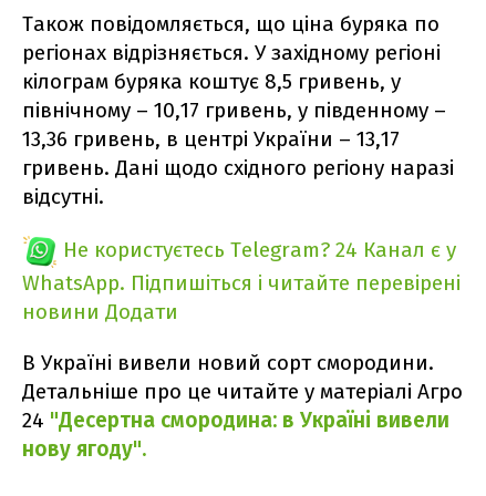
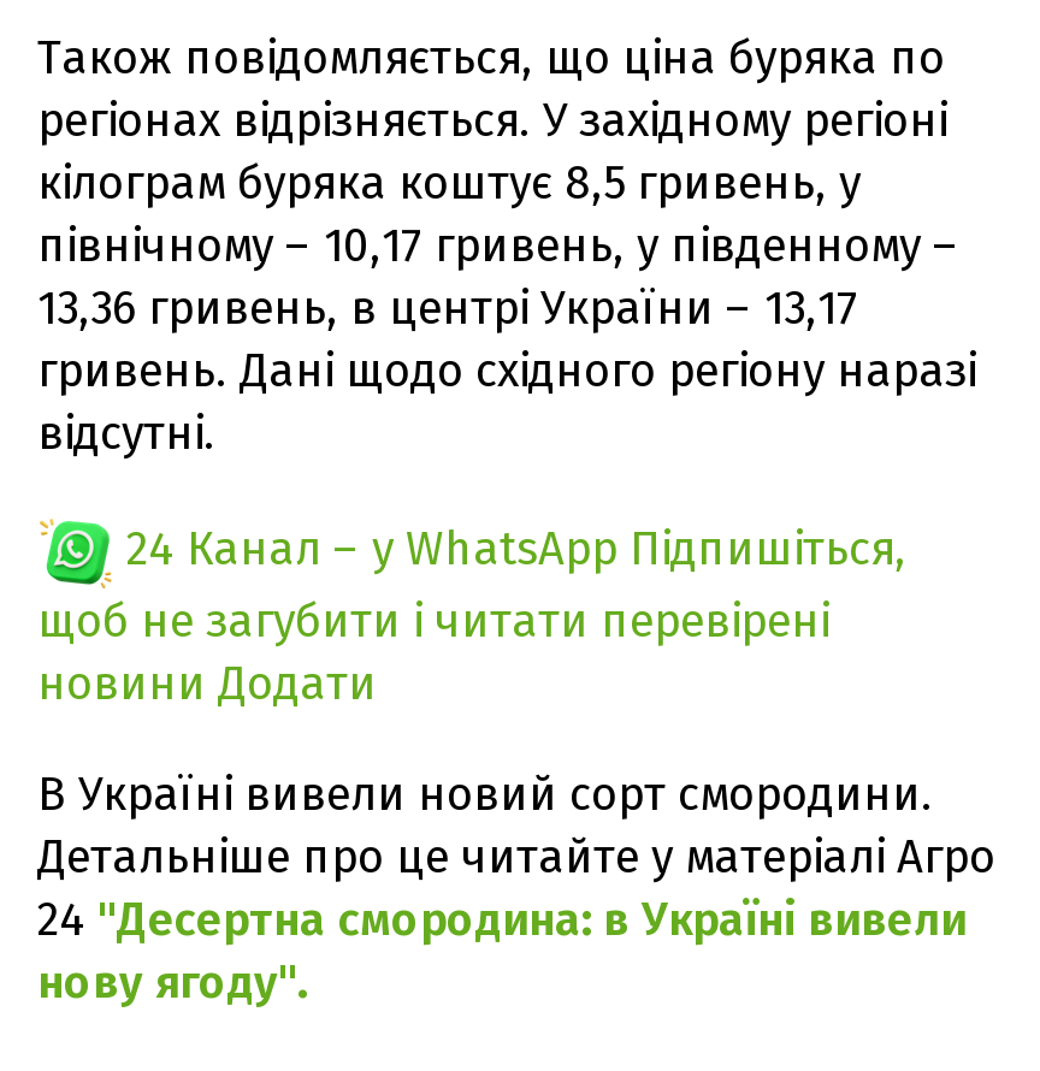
- Не користуєтесь Telegram? 24 Канал є у
- WhatsApp. Підпишіться і читайте перевірені
+ 24 Канал – у WhatsApp Підпишіться,
+ щоб не загубити і читати перевірені
